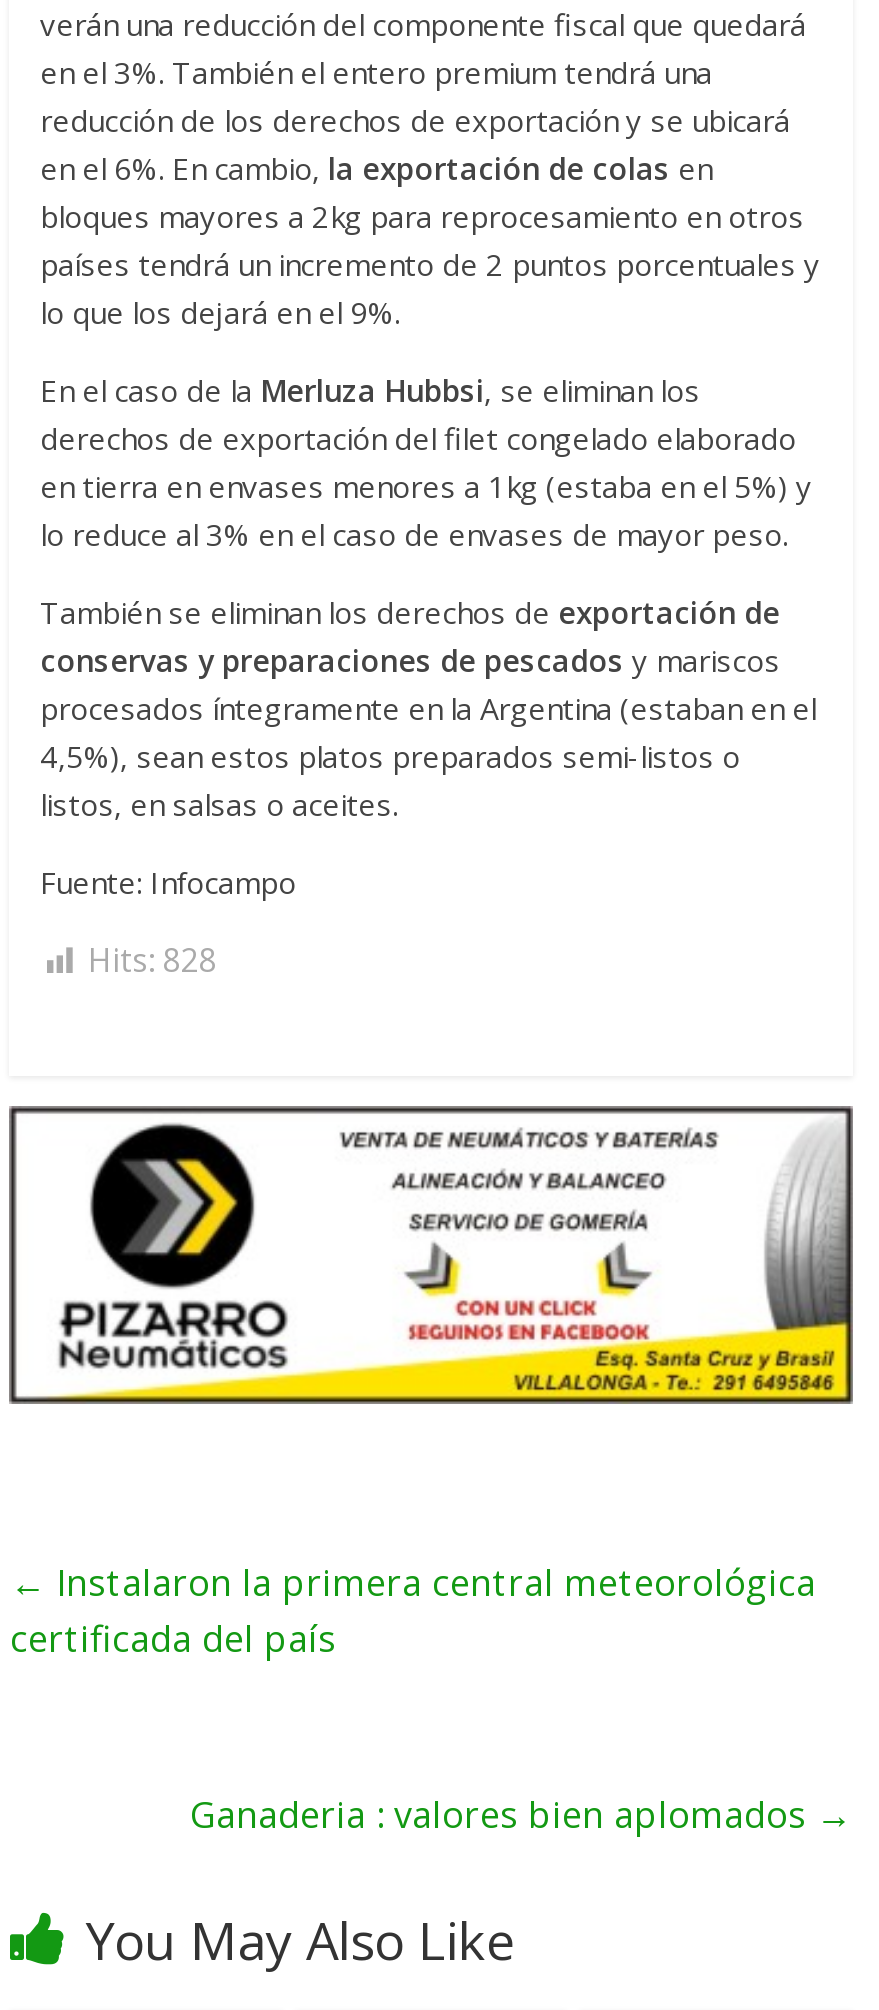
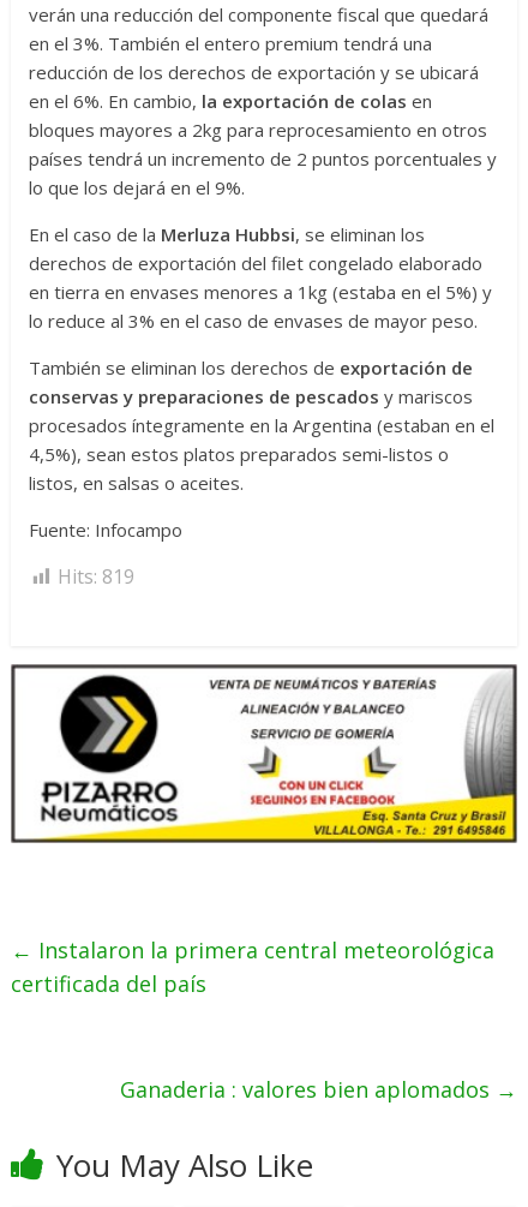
- Hits: 828
+ Hits: 819
